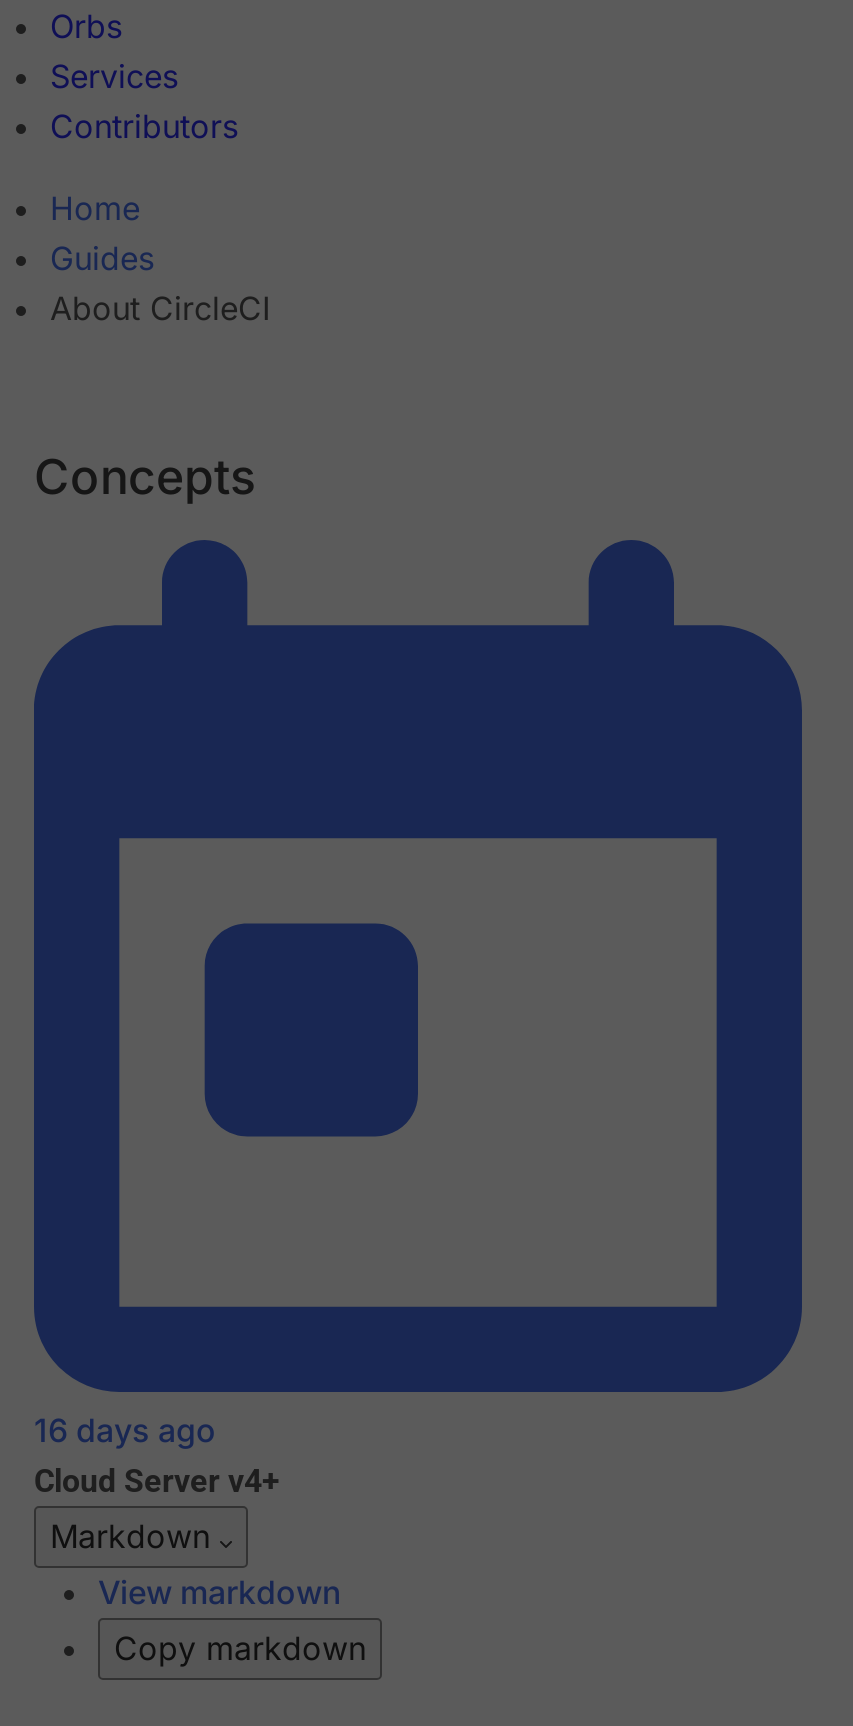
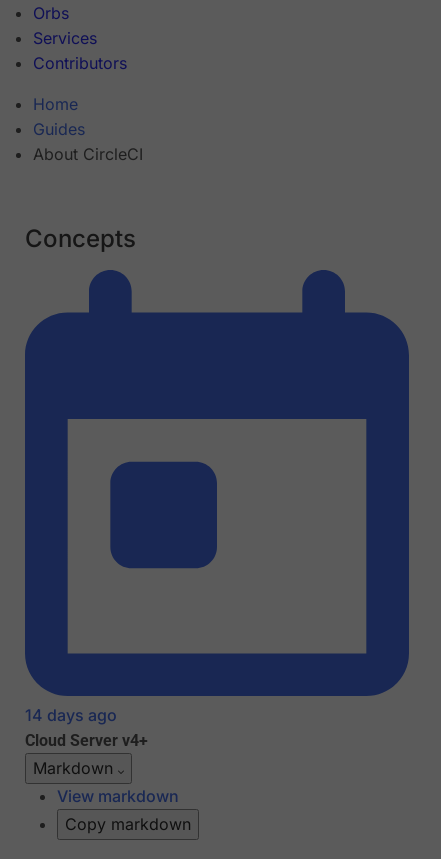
- 16 days ago
+ 14 days ago
